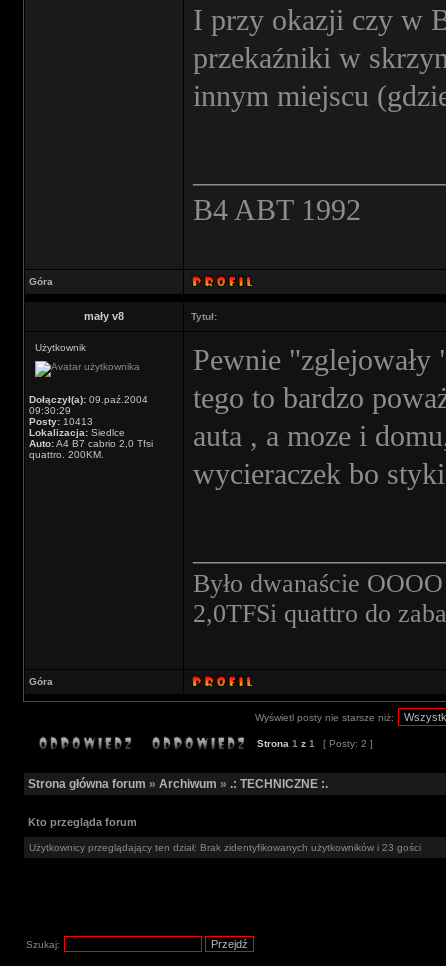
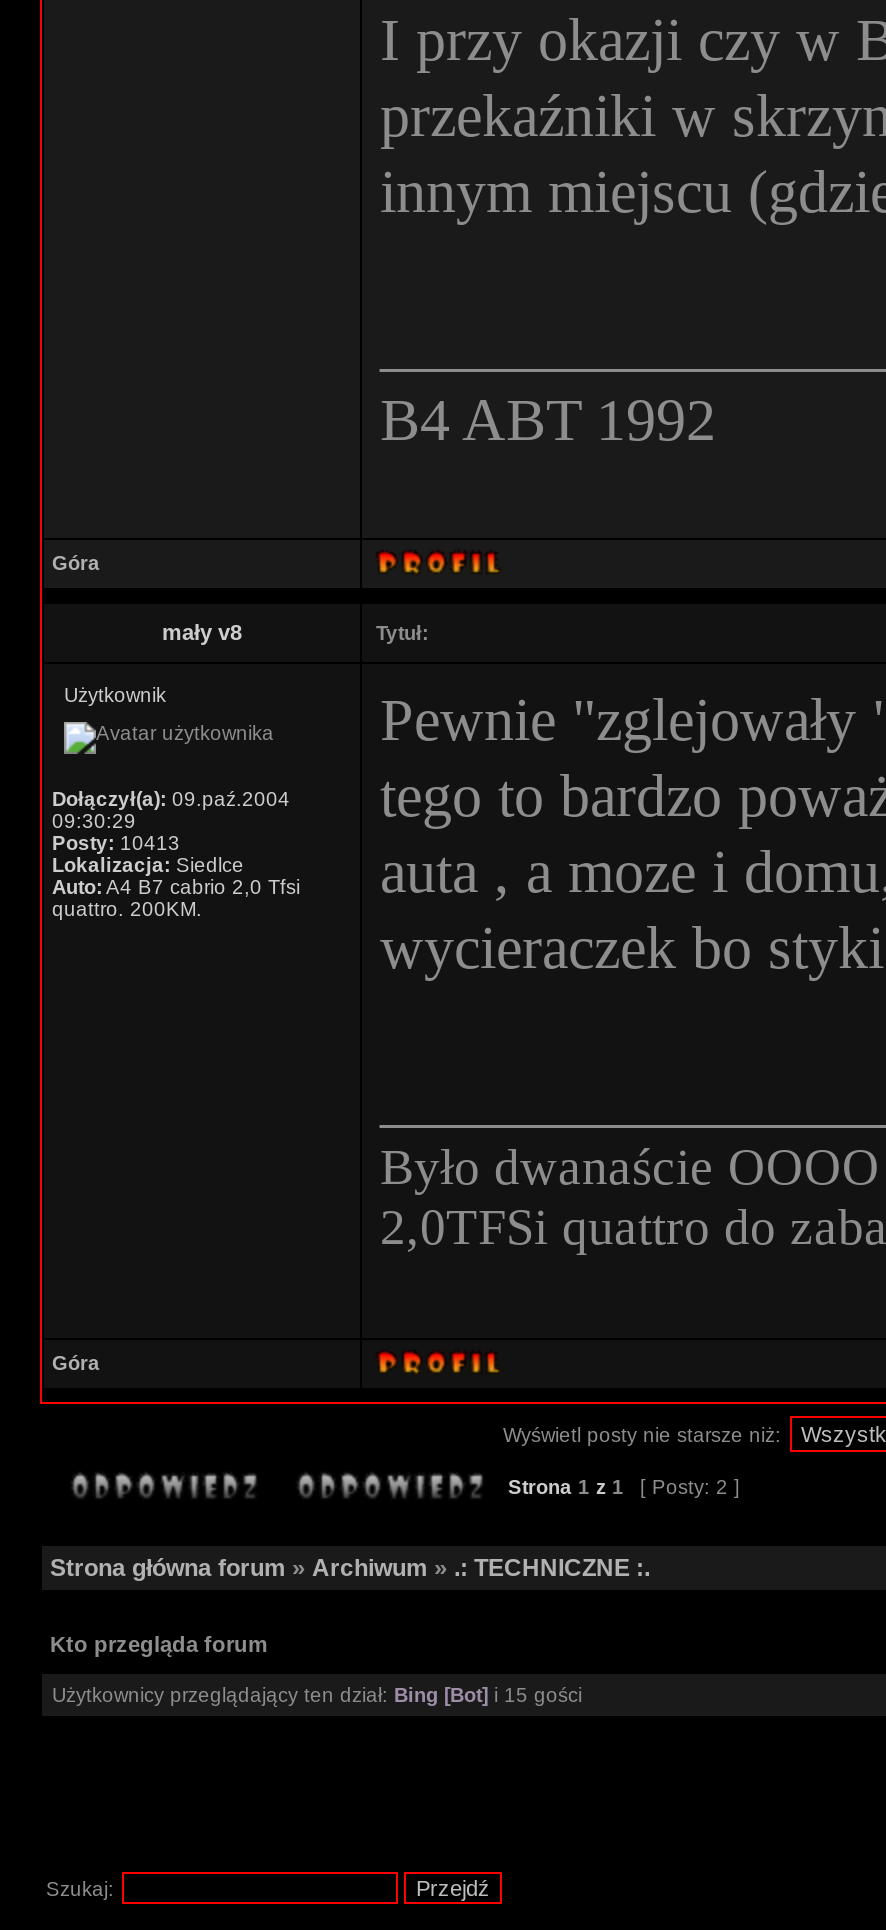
- Użytkownicy przeglądający ten dział: Brak zidentyfikowanych użytkowników i 23 gości
+ Użytkownicy przeglądający ten dział: Bing [Bot] i 15 gości
